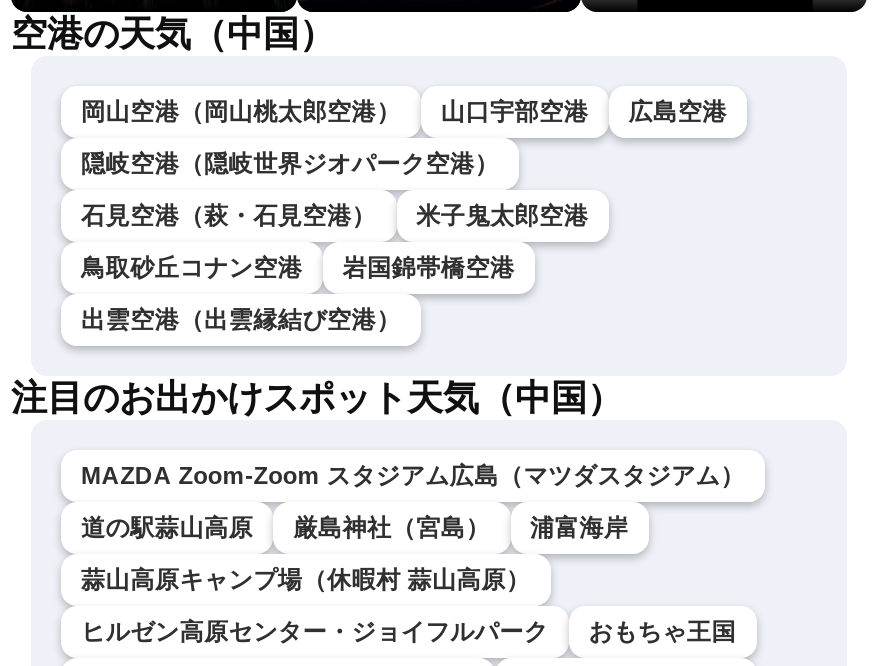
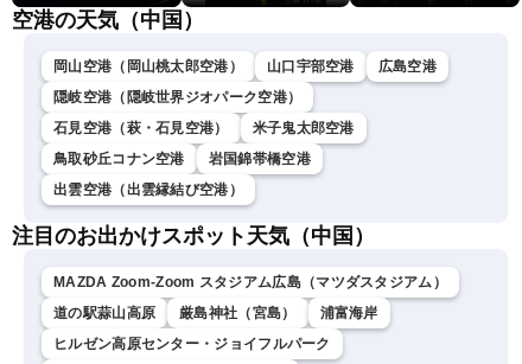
- 蒜山高原キャンプ場（休暇村 蒜山高原）

- おもちゃ王国
